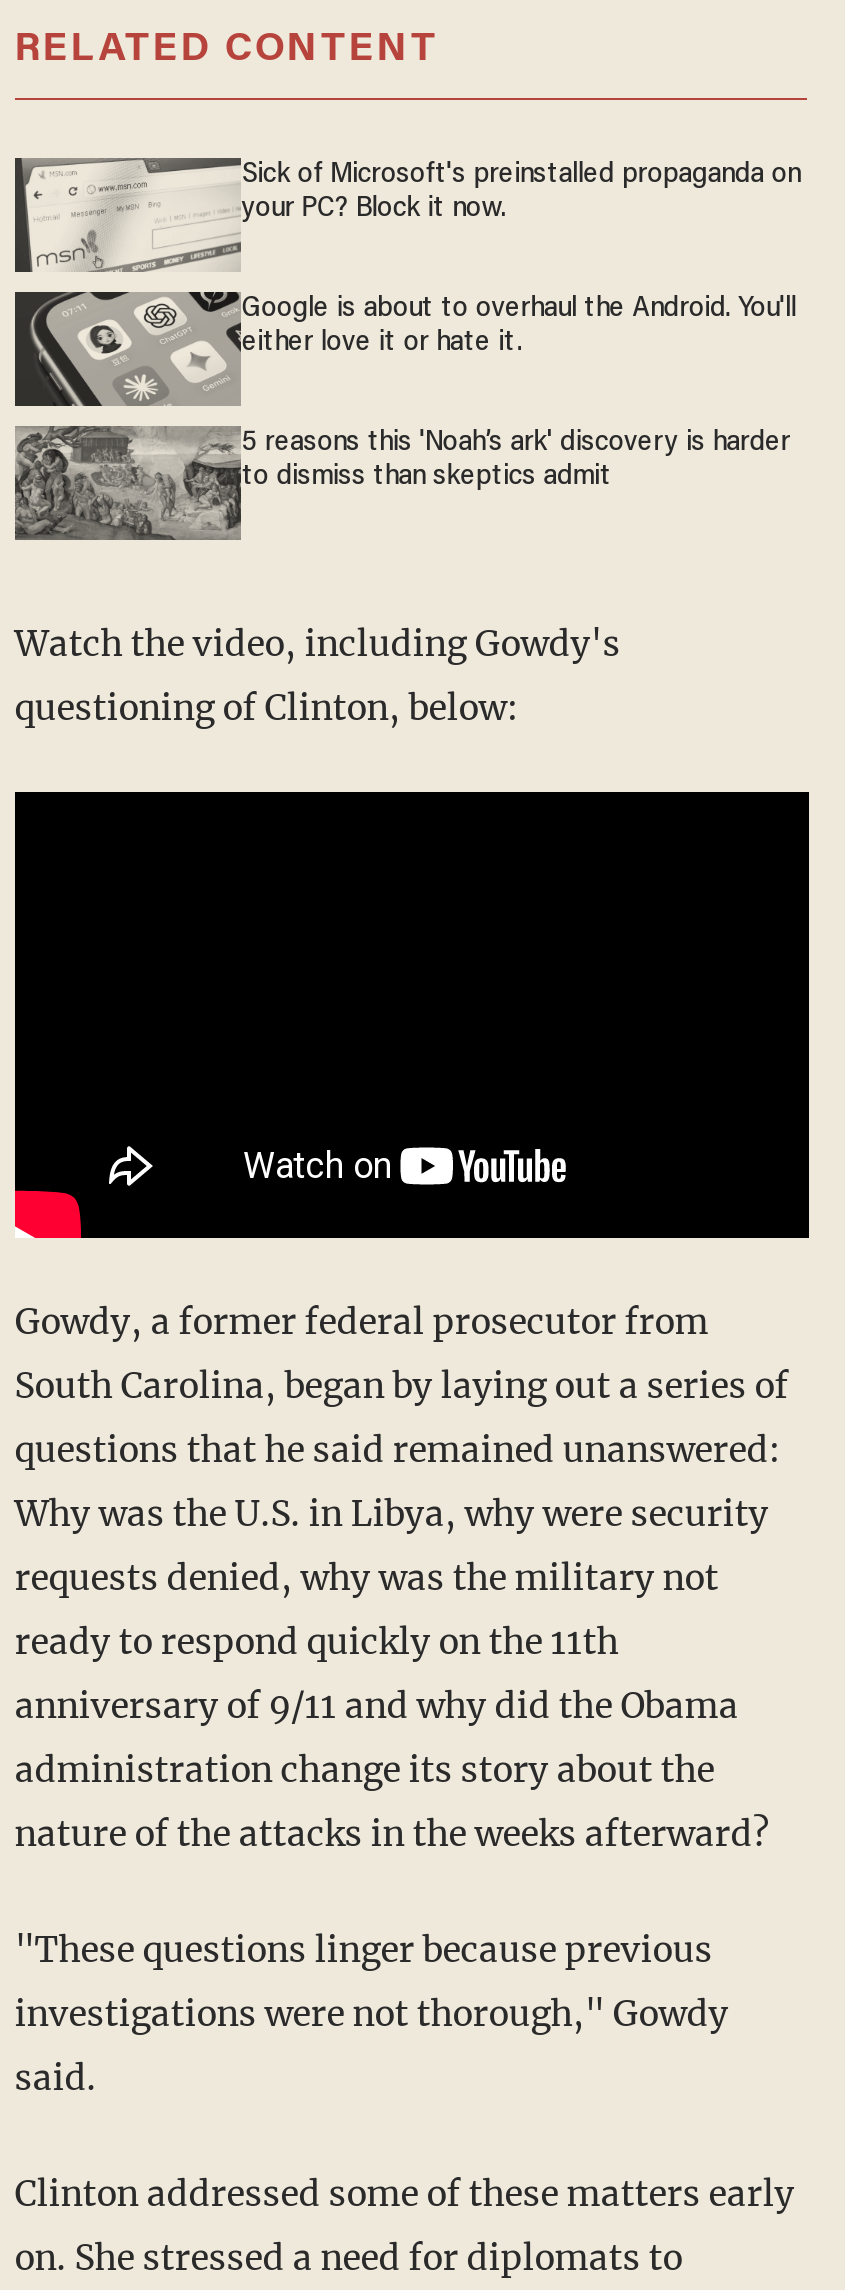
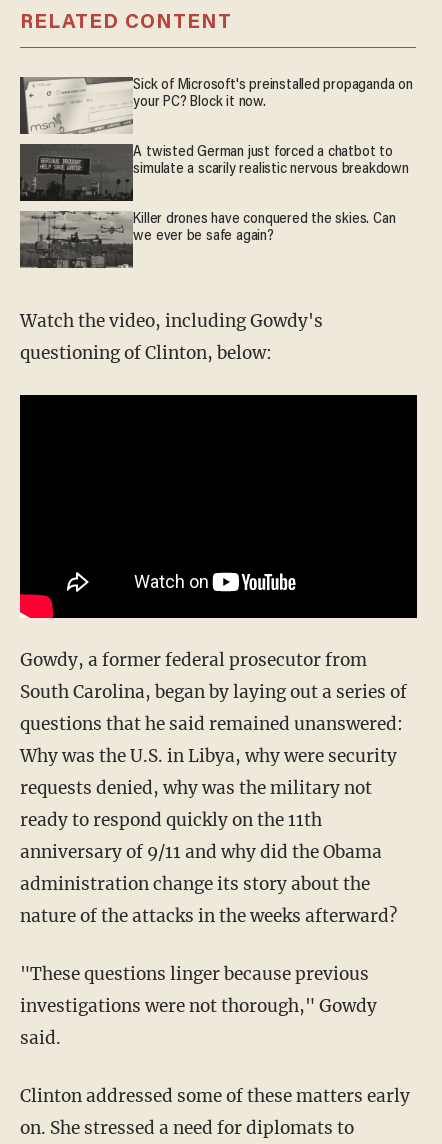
- [image]
- Google is about to overhaul the Android. You'll
- either love it or hate it.
+ [image]
+ A twisted German just forced a chatbot to
+ simulate a scarily realistic nervous breakdown

- [image]
- 5 reasons this 'Noah’s ark' discovery is harder
- to dismiss than skeptics admit
+ [image]
+ Killer drones have conquered the skies. Can
+ we ever be safe again?
